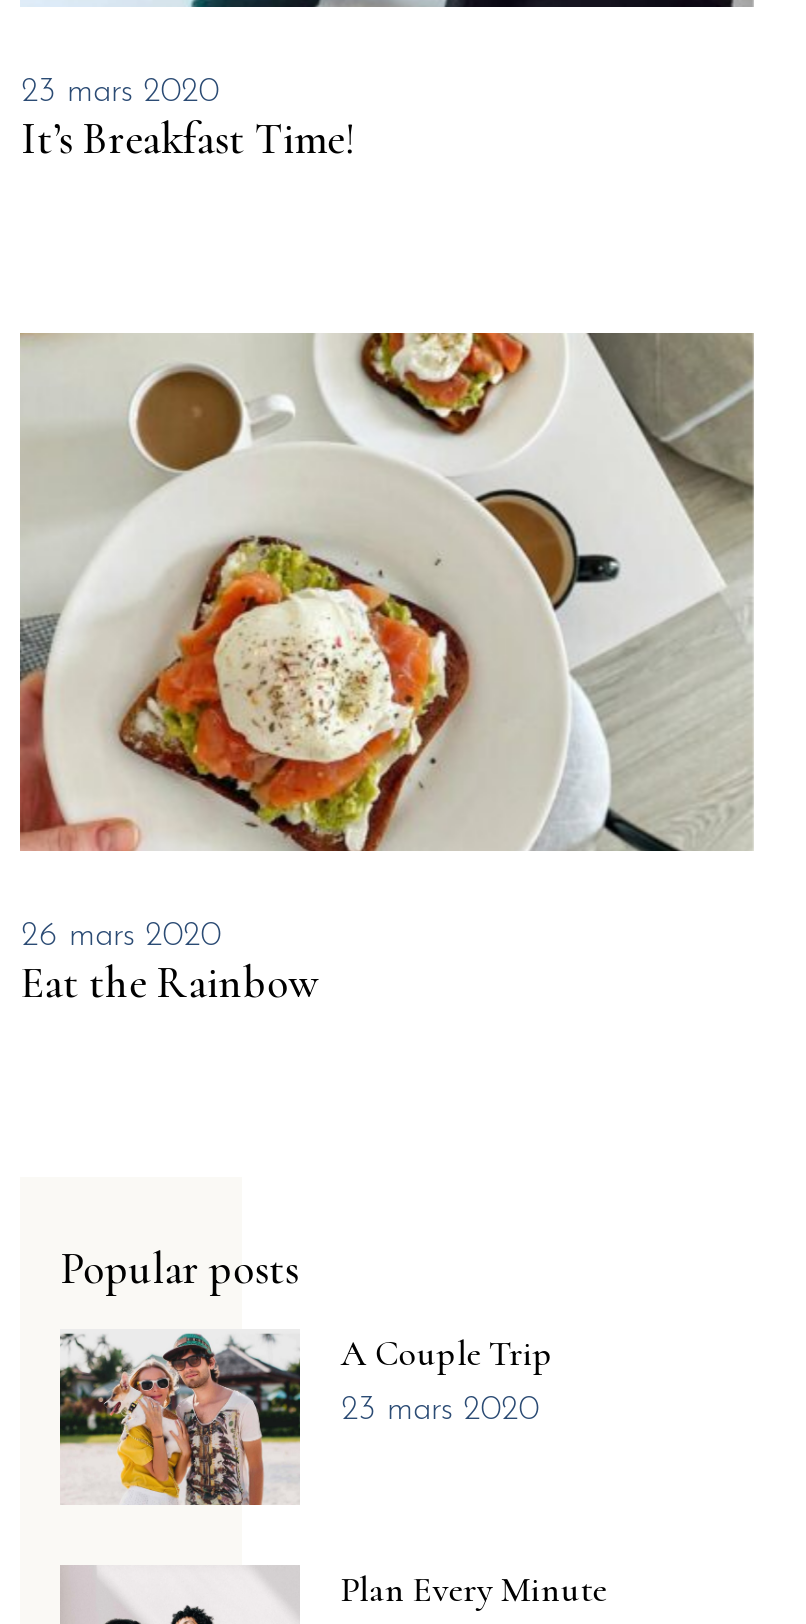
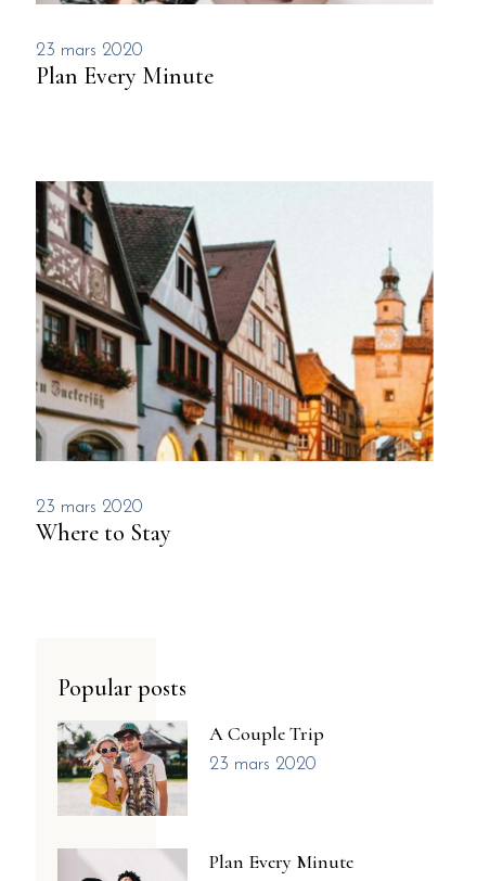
- It’s Breakfast Time!
+ Plan Every Minute

- [image]
- 26 mars 2020
- Eat the Rainbow
+ [image]
+ 23 mars 2020
+ Where to Stay
